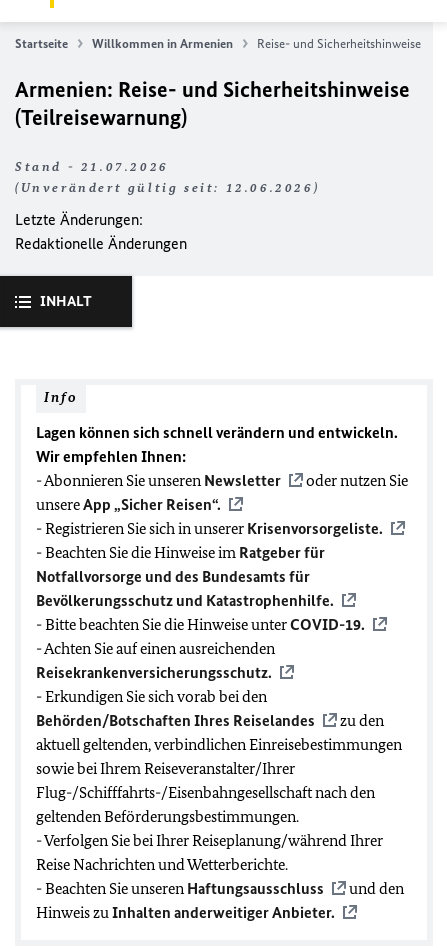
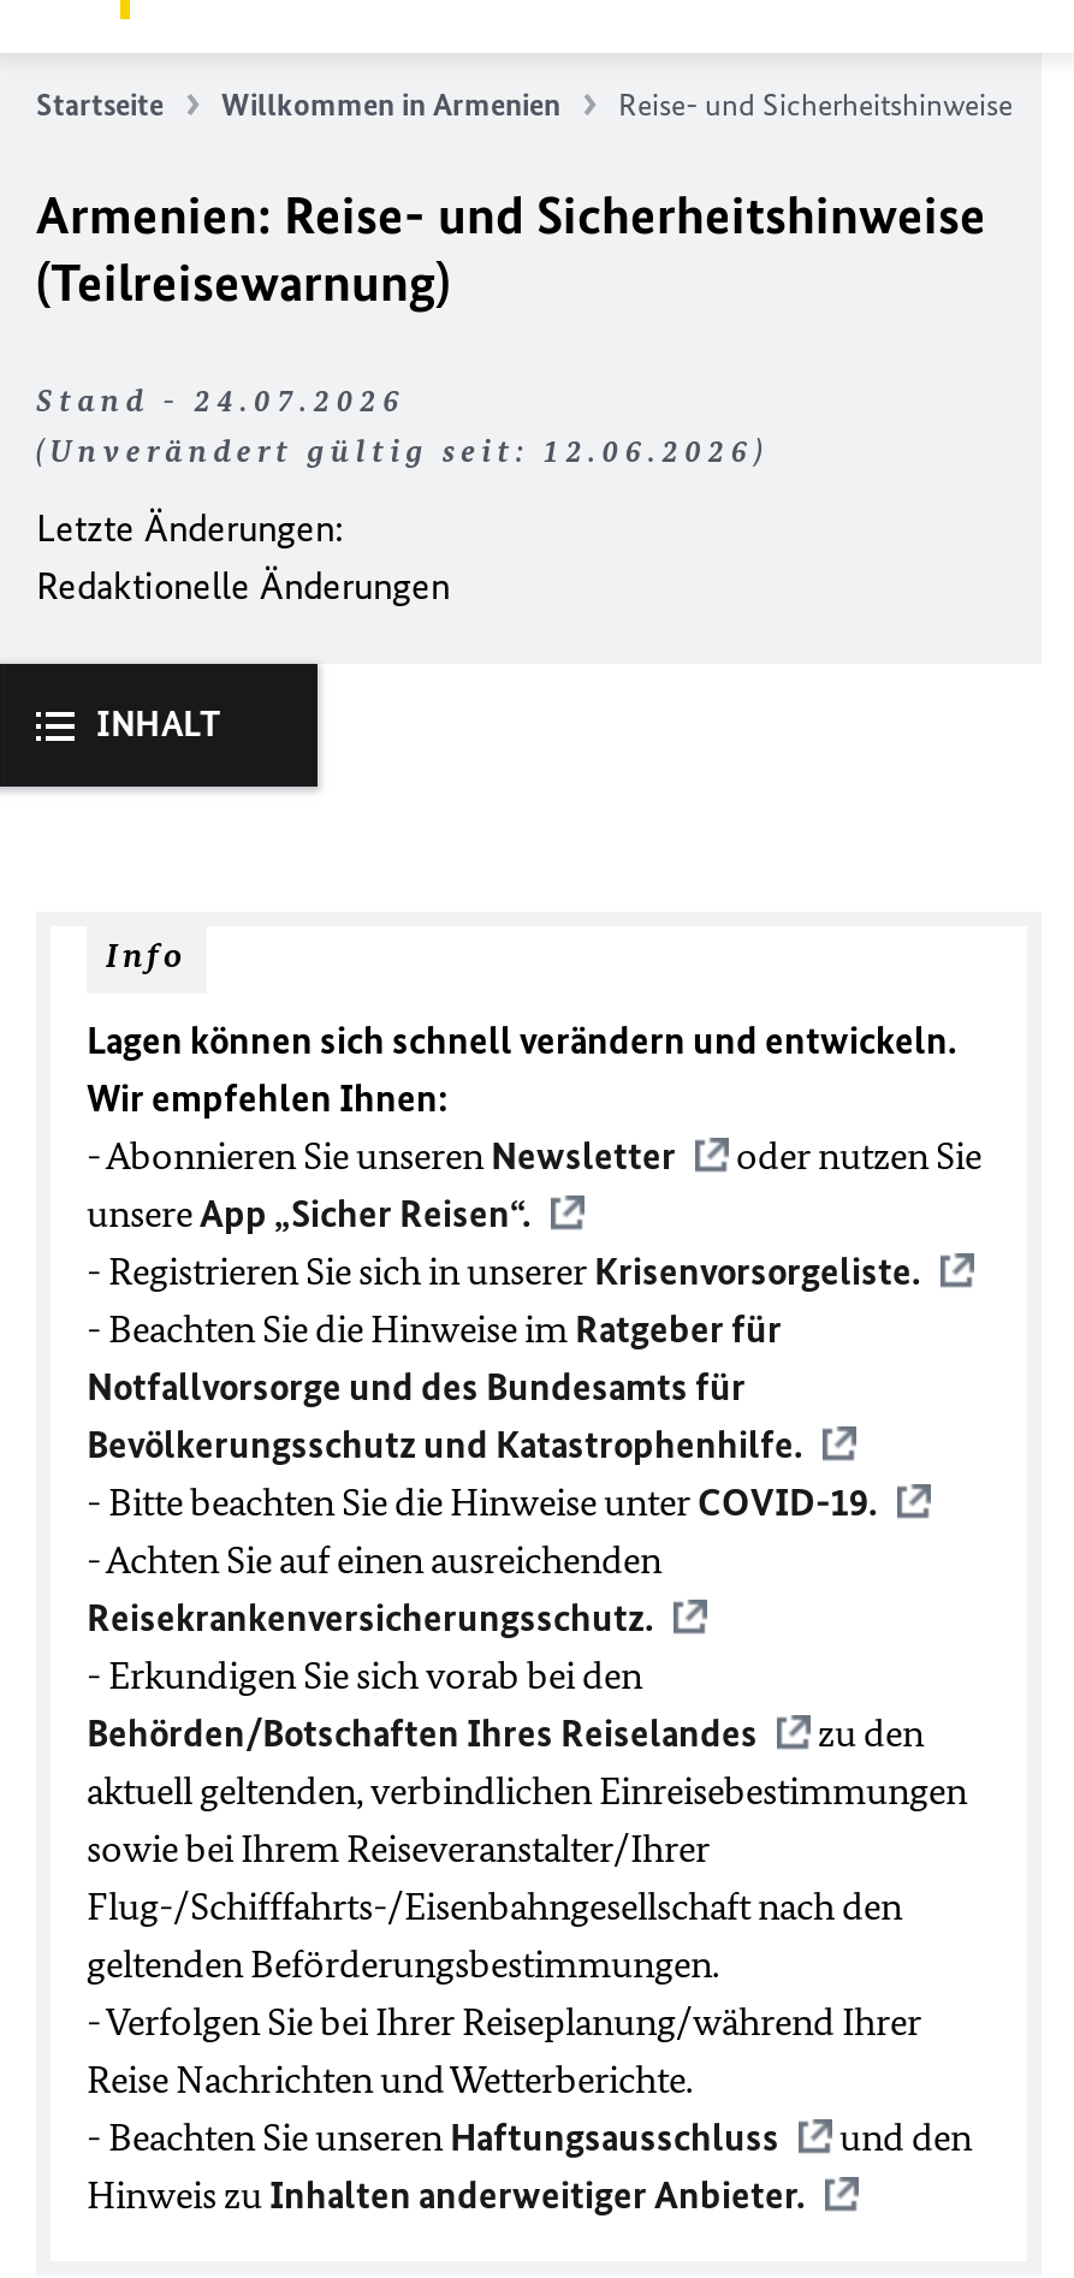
- Stand - 21.07.2026
+ Stand - 24.07.2026
